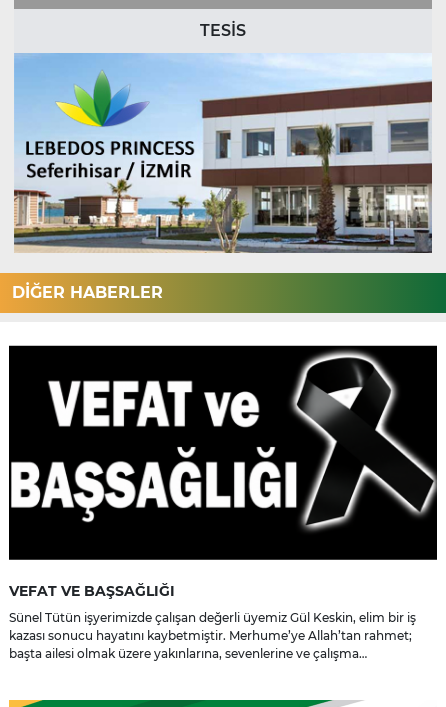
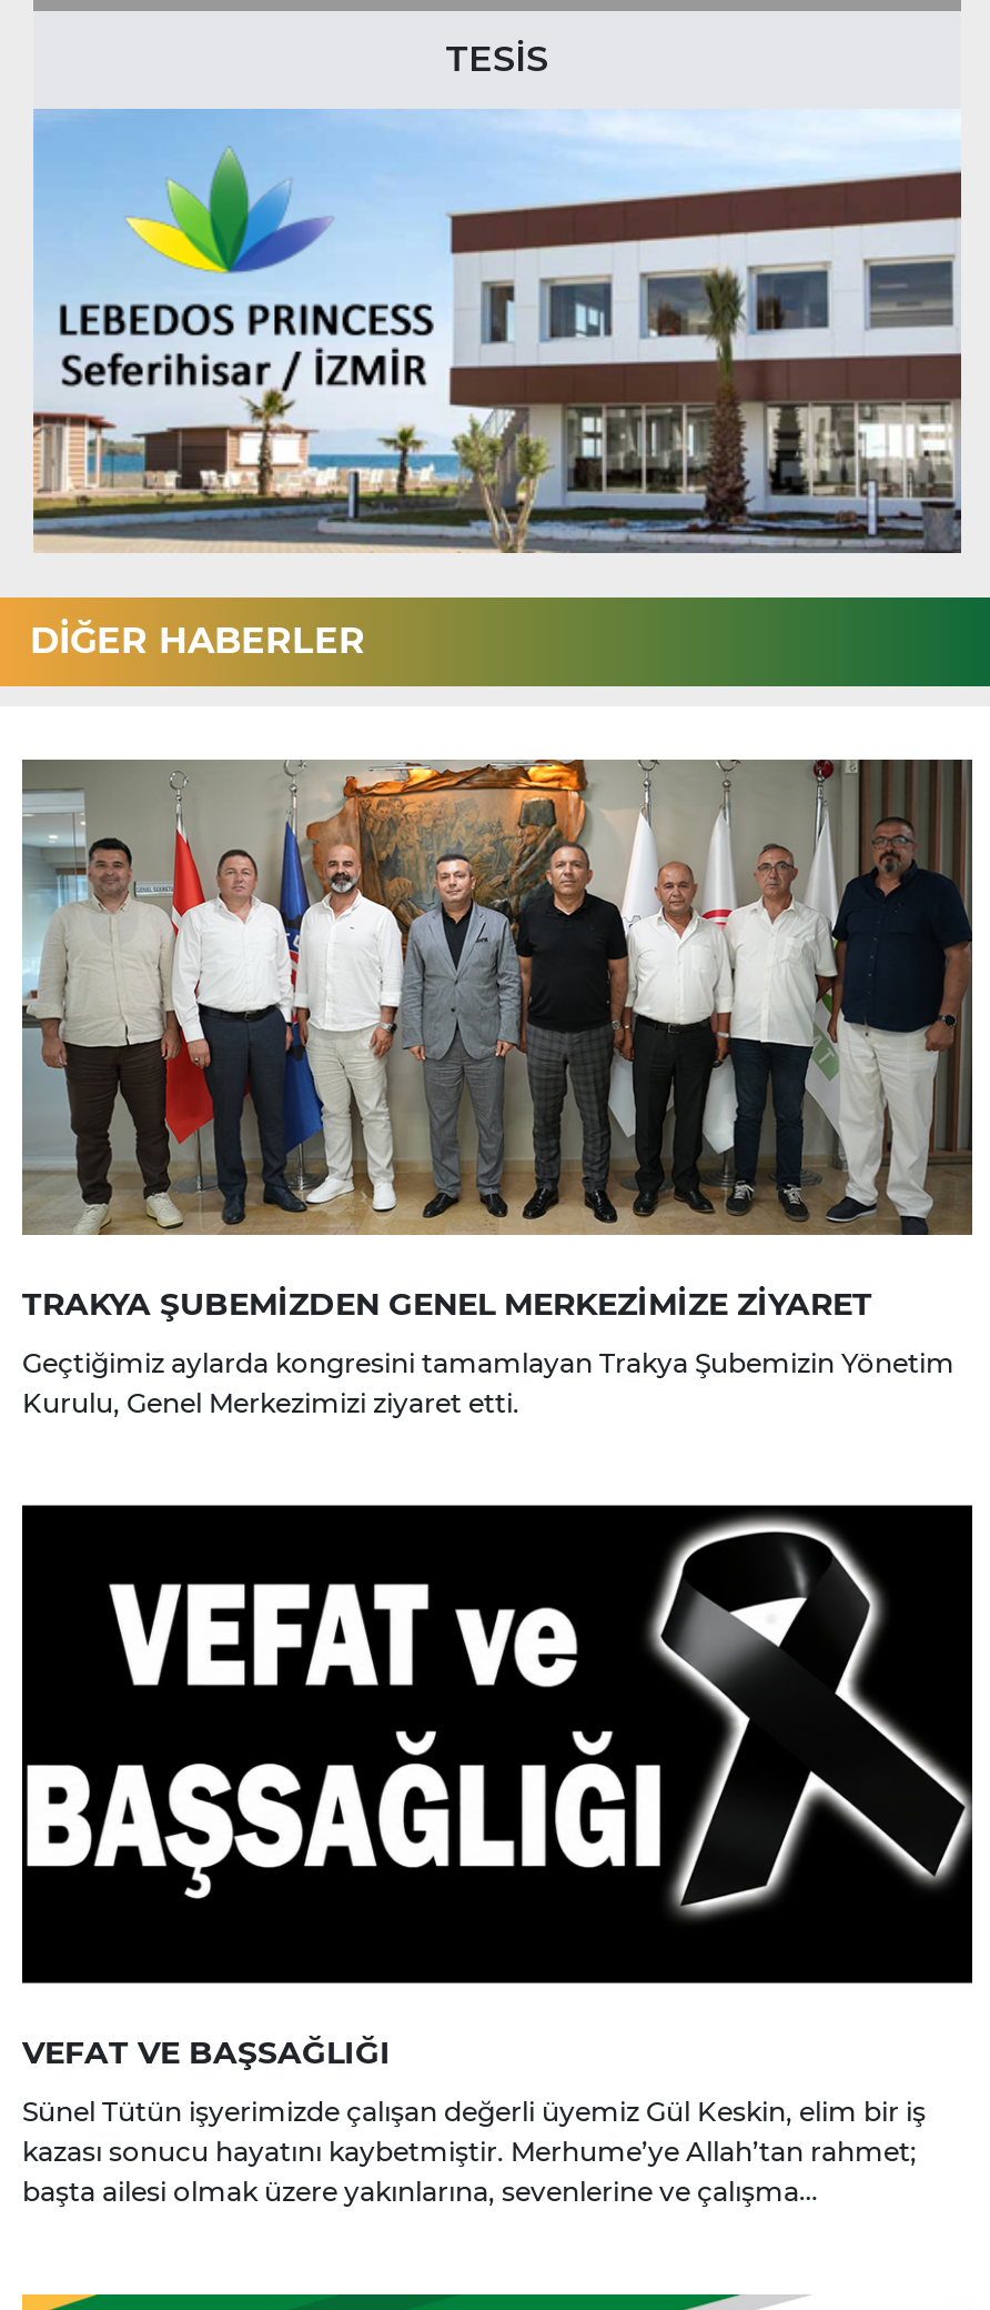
+ [image]
+ TRAKYA ŞUBEMİZDEN GENEL MERKEZİMİZE ZİYARET
+ Geçtiğimiz aylarda kongresini tamamlayan Trakya Şubemizin Yönetim
+ Kurulu, Genel Merkezimizi ziyaret etti.
